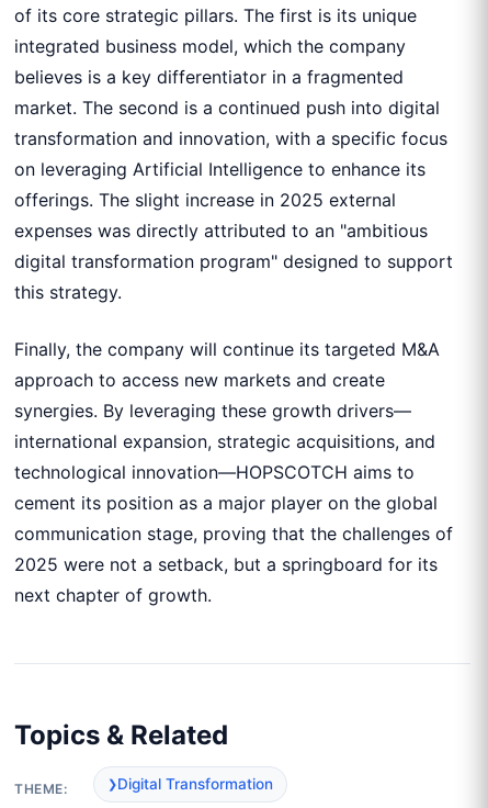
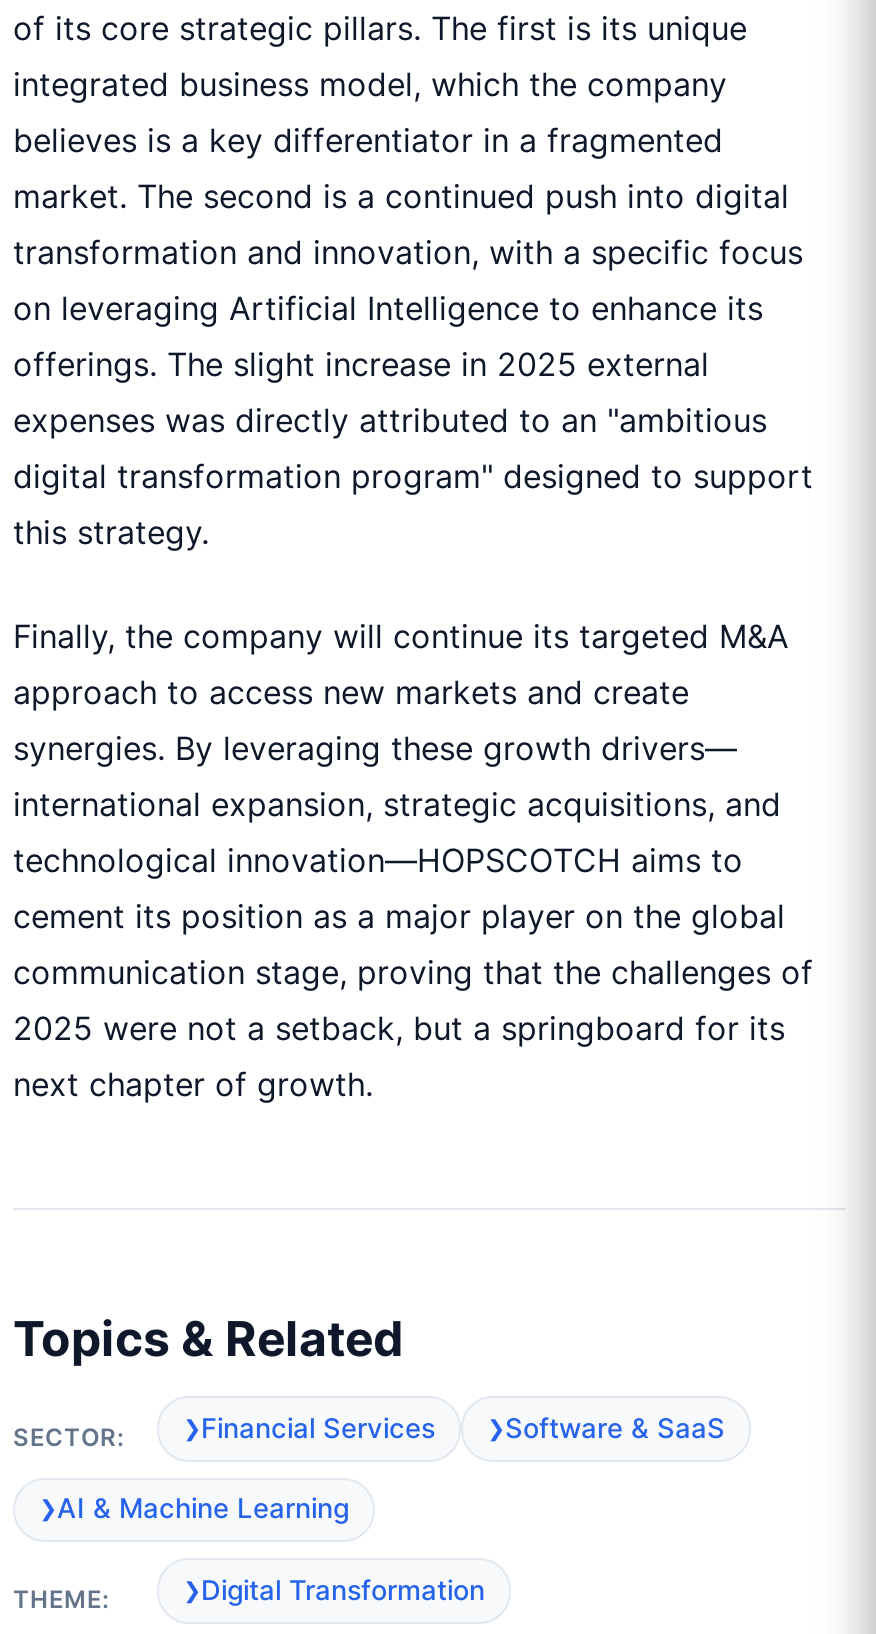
+ SECTOR:
+ Financial Services
+ Software & SaaS
+ AI & Machine Learning
